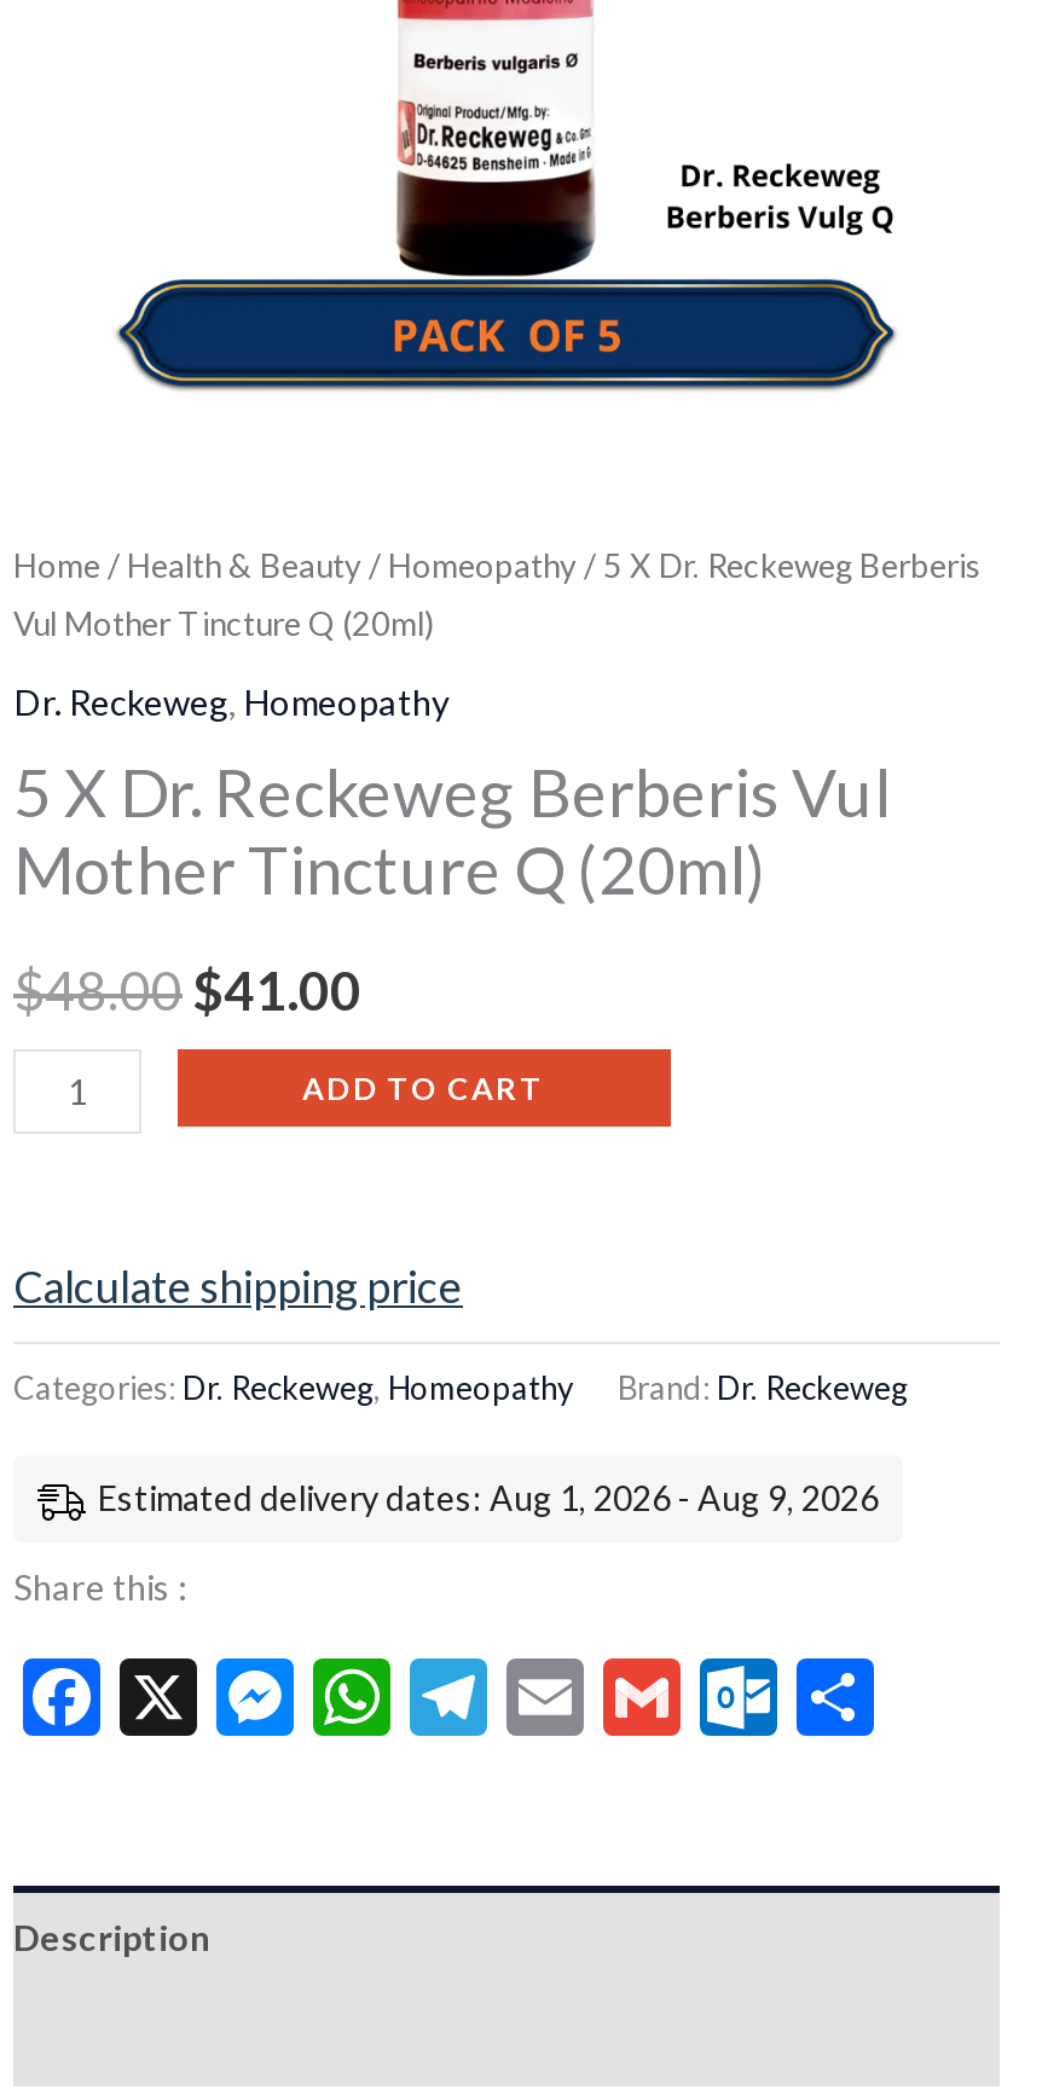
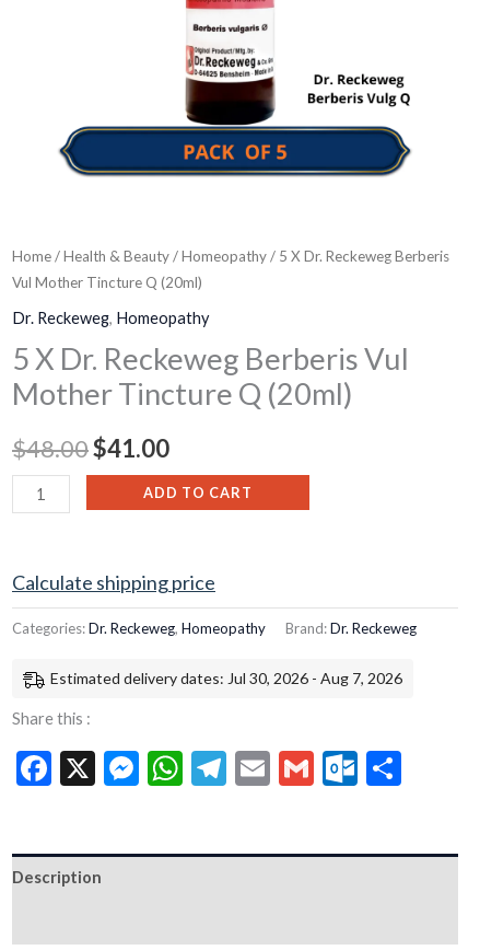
- Estimated delivery dates: Aug 1, 2026 - Aug 9, 2026
+ Estimated delivery dates: Jul 30, 2026 - Aug 7, 2026
